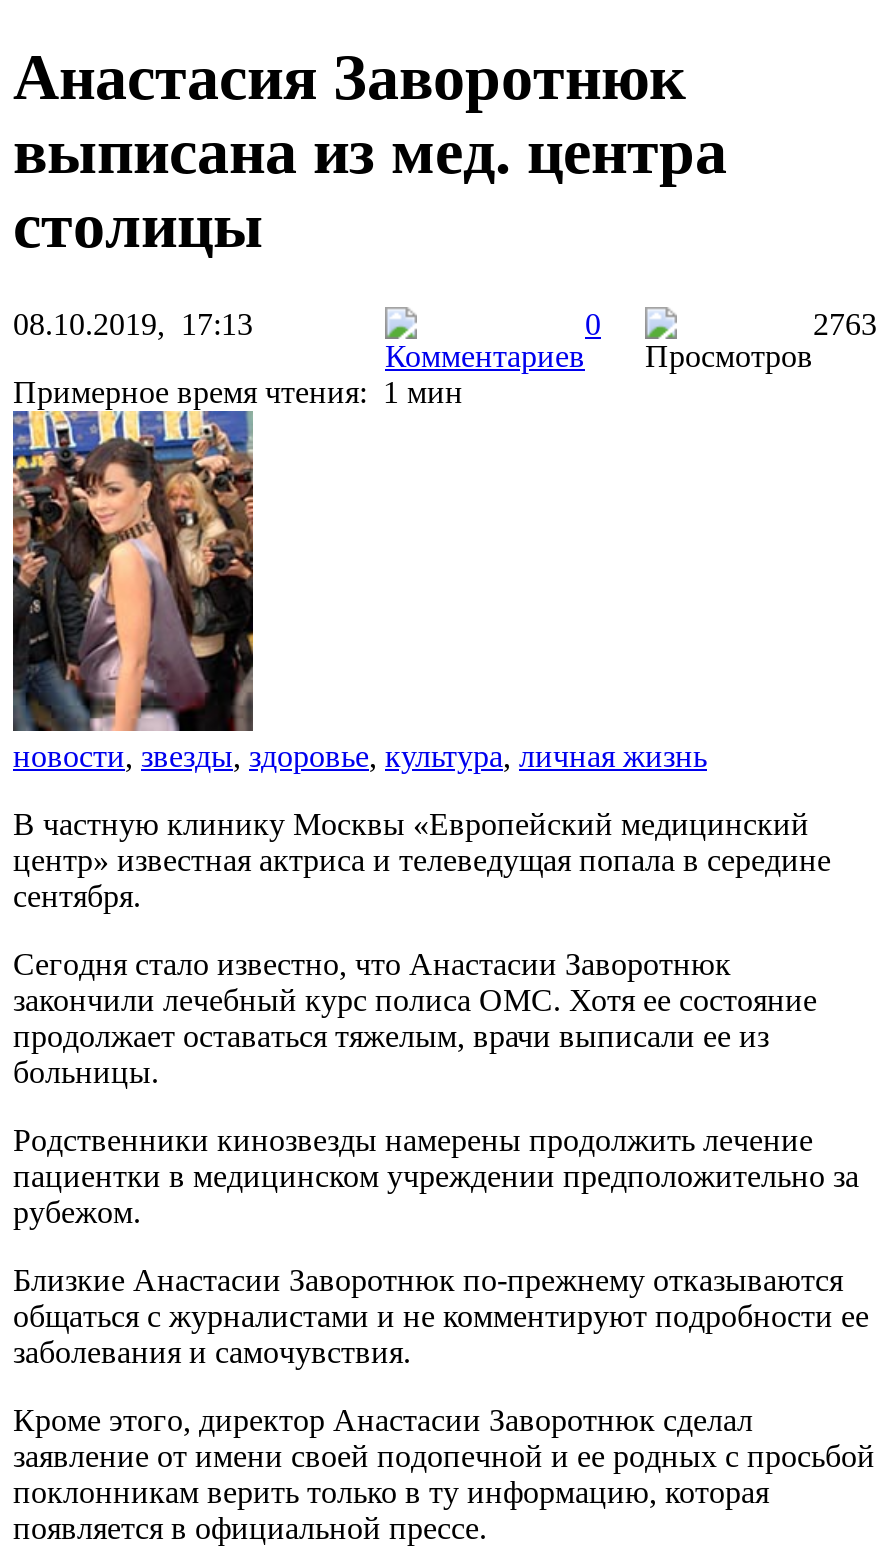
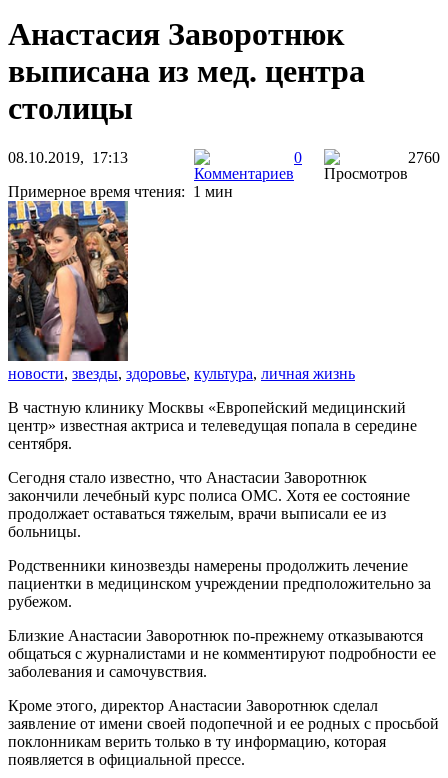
- 2763
+ 2760
